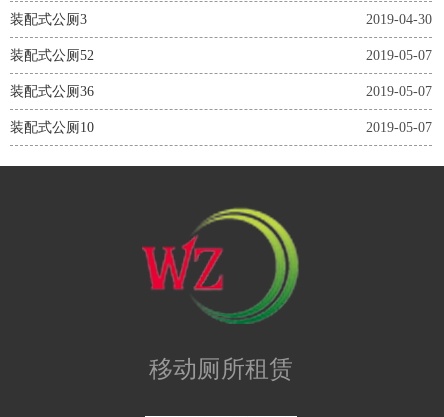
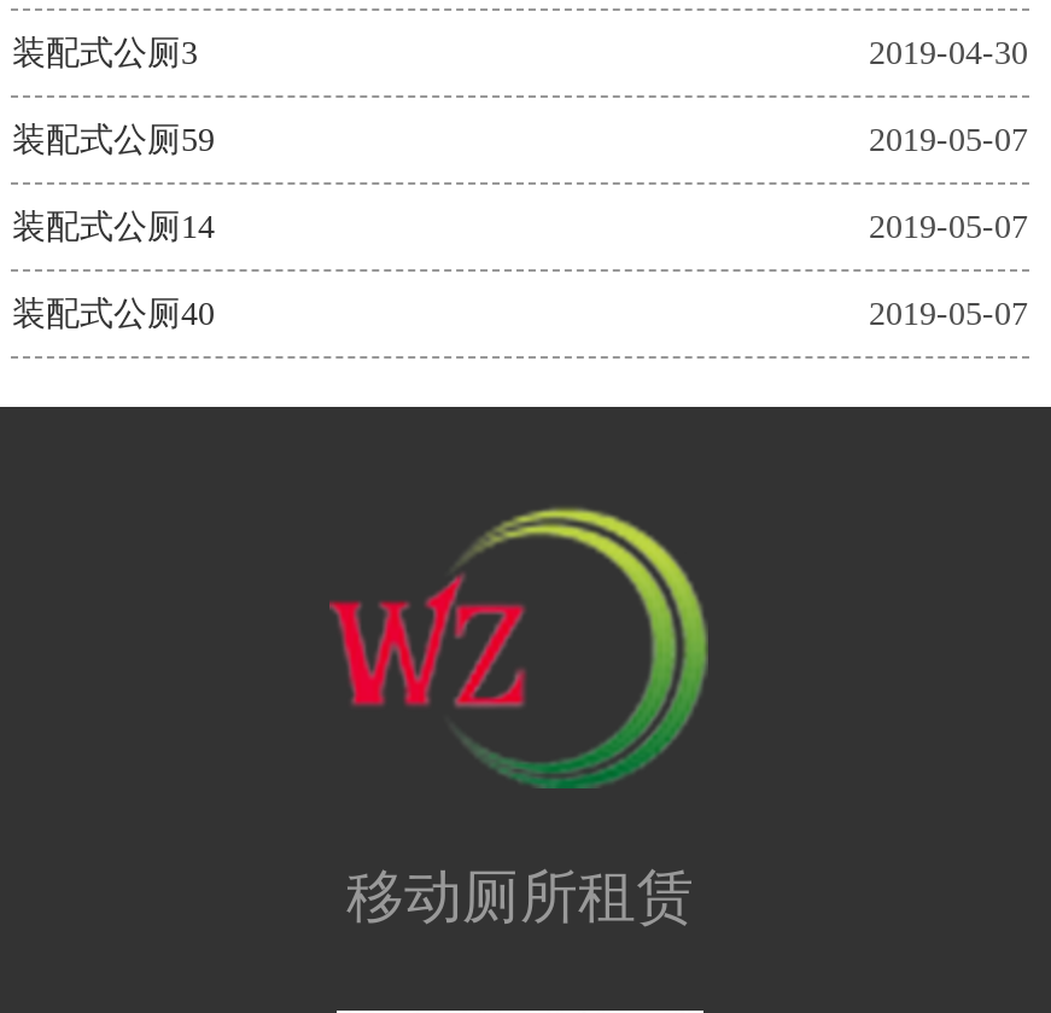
- 装配式公厕52
+ 装配式公厕59

- 装配式公厕36
+ 装配式公厕14

- 装配式公厕10
+ 装配式公厕40
